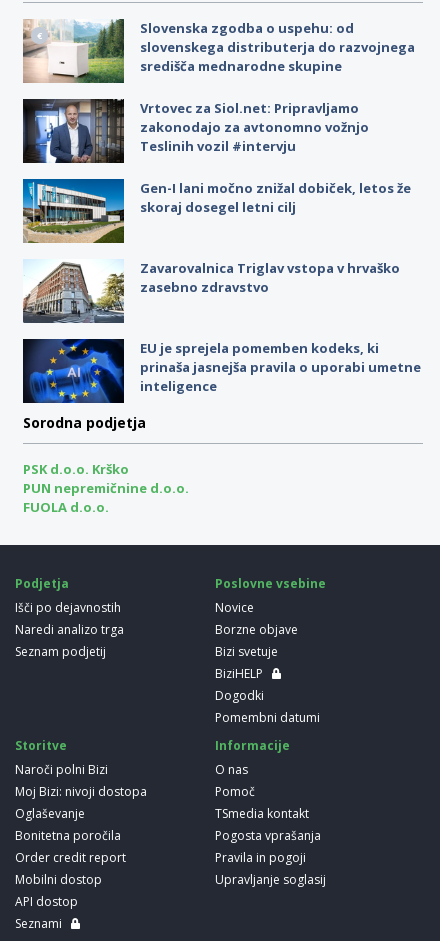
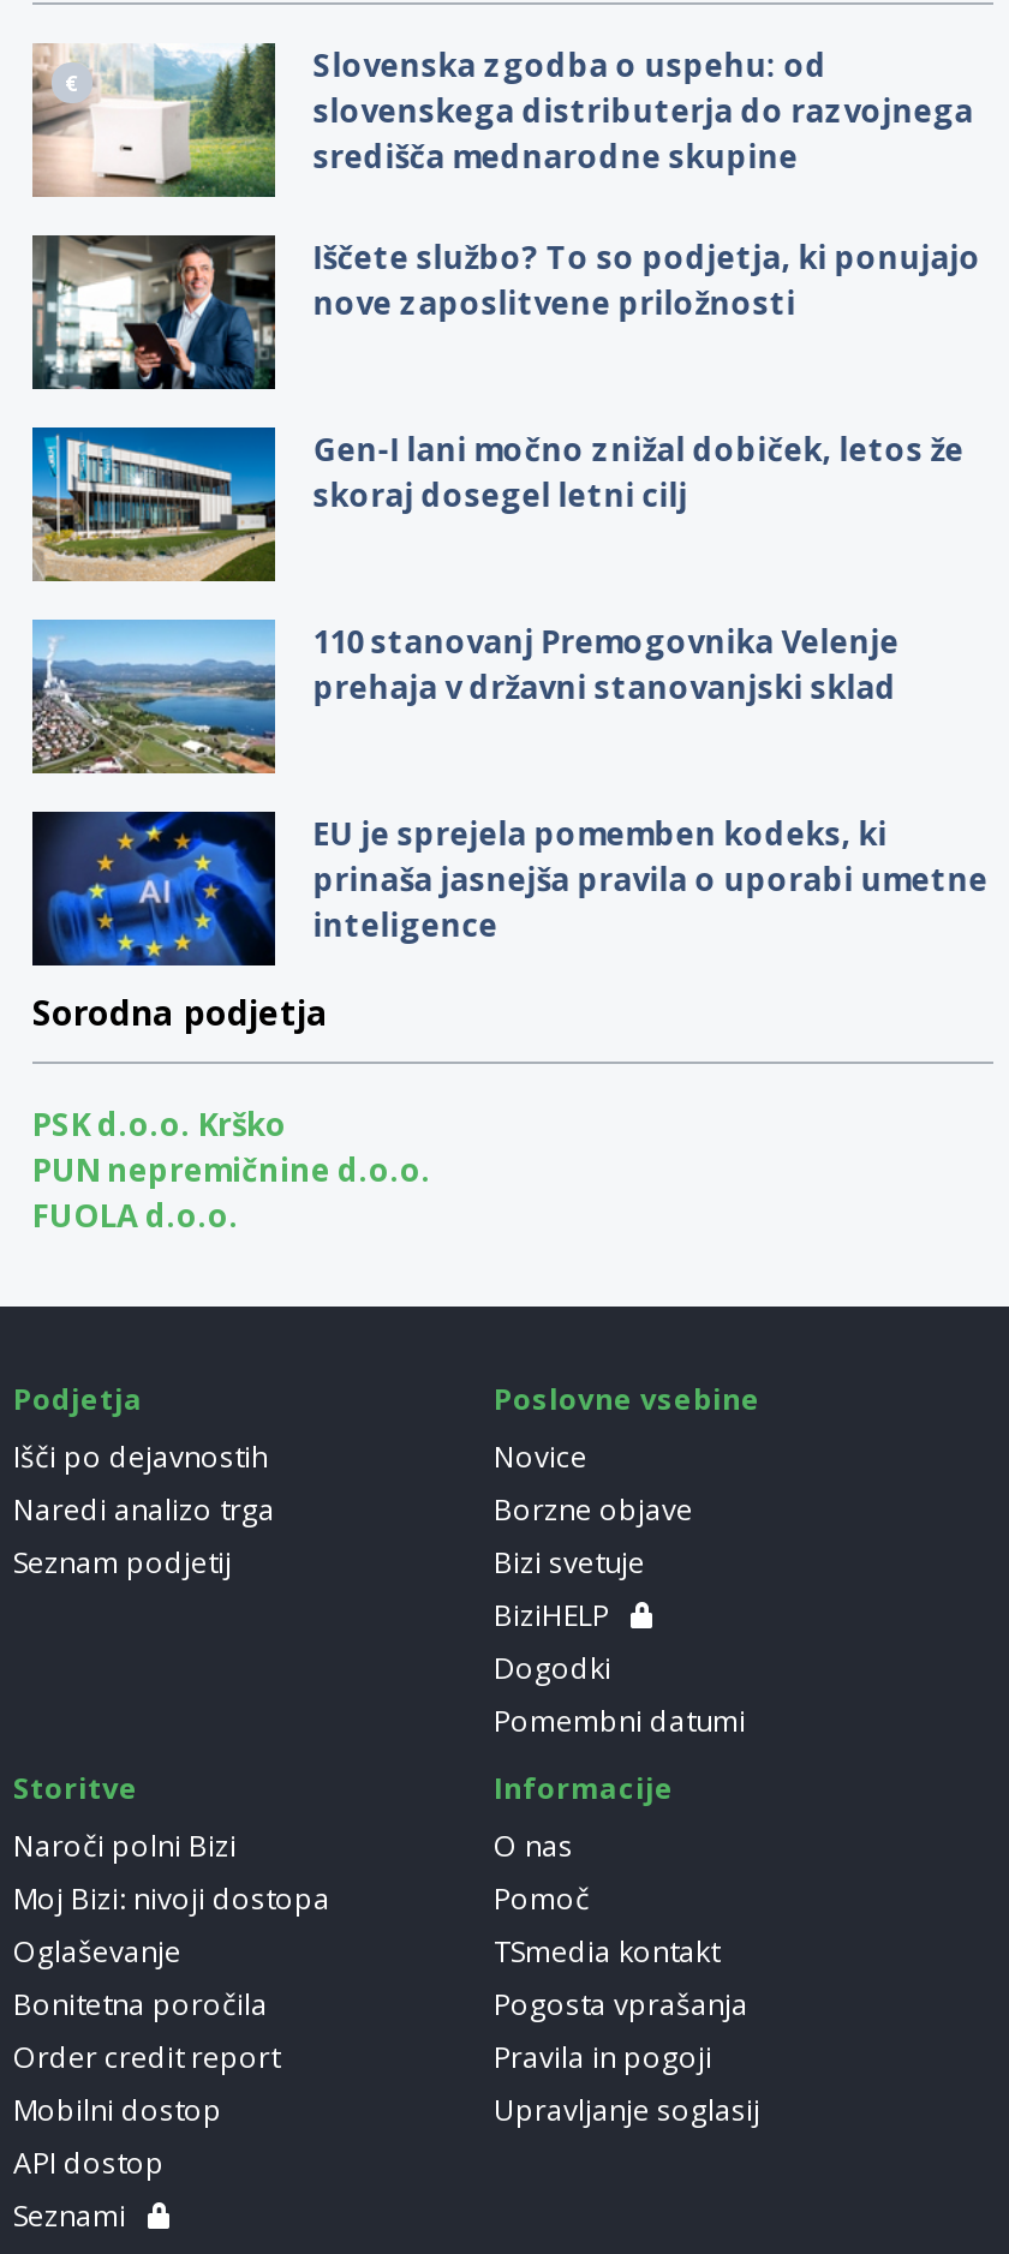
- [image]
- Vrtovec za Siol.net: Pripravljamo
- zakonodajo za avtonomno vožnjo
- Teslinih vozil #intervju
+ [image]
+ Iščete službo? To so podjetja, ki ponujajo
+ nove zaposlitvene priložnosti

- [image]
- Zavarovalnica Triglav vstopa v hrvaško
- zasebno zdravstvo
+ [image]
+ 110 stanovanj Premogovnika Velenje
+ prehaja v državni stanovanjski sklad
